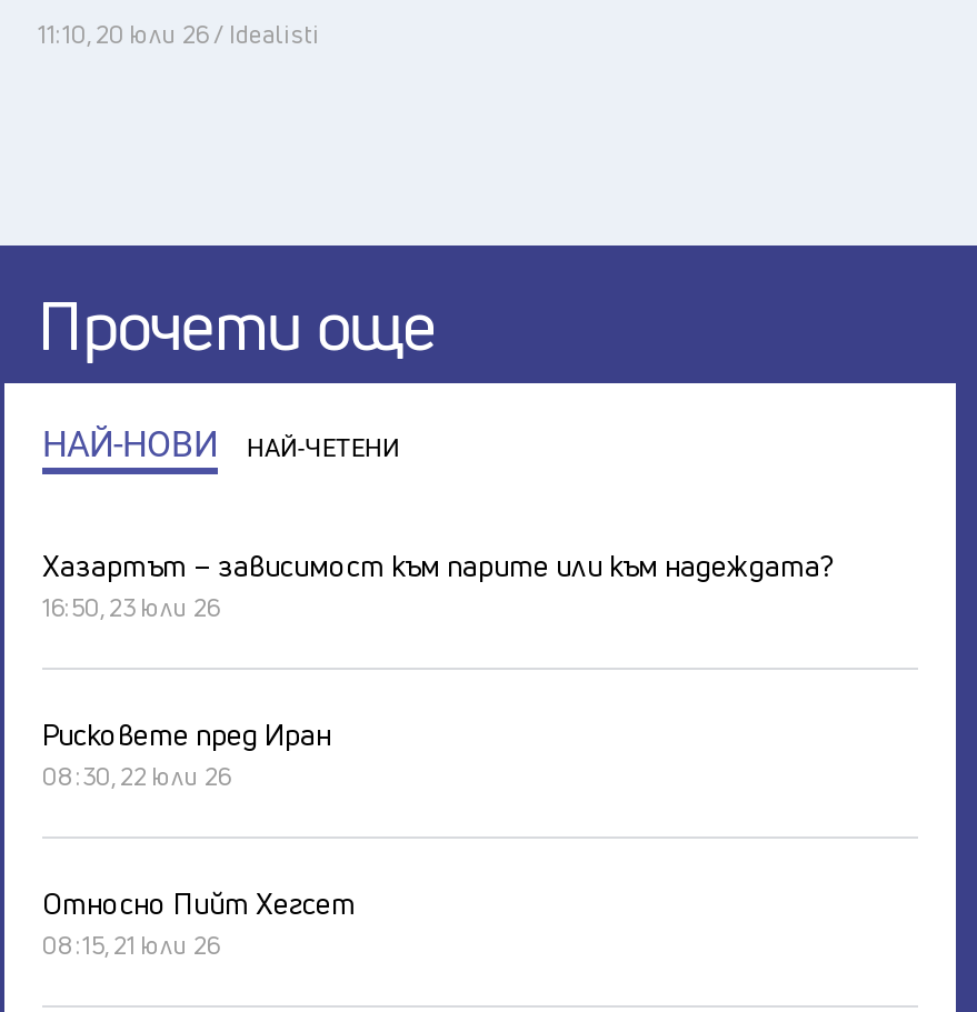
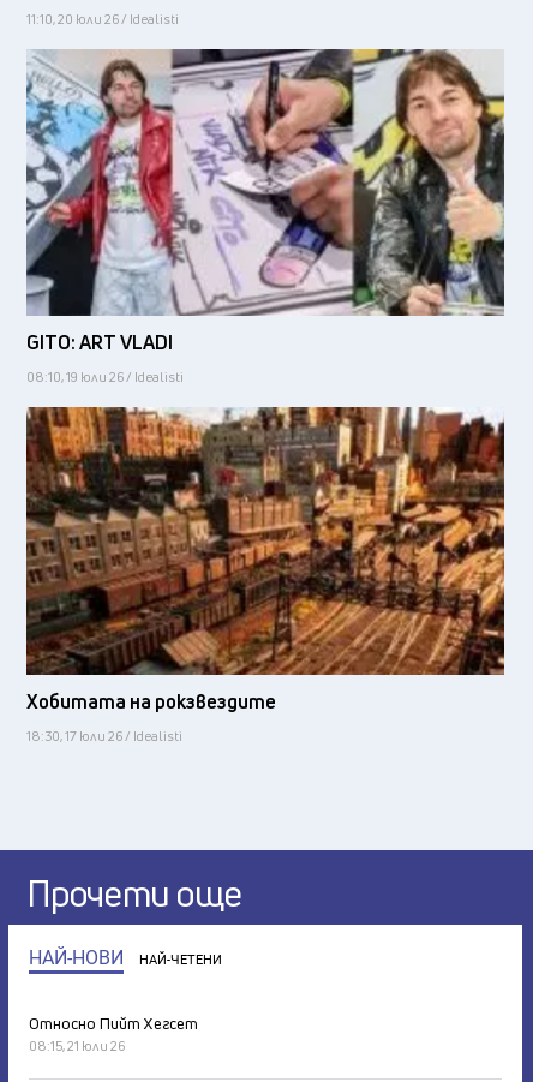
+ [image]
+ GITO: ART VLADI
+ 08:10, 19 юли 26 / Idealisti

+ [image]
+ Хобитата на рокзвездите
+ 18:30, 17 юли 26 / Idealisti

moved down: Прочети още | НАЙ-НОВИ | НАЙ-ЧЕТЕНИ

- Хазартът – зависимост към парите или към надеждата?
- 16:50, 23 юли 26
- Рисковете пред Иран
- 08:30, 22 юли 26
